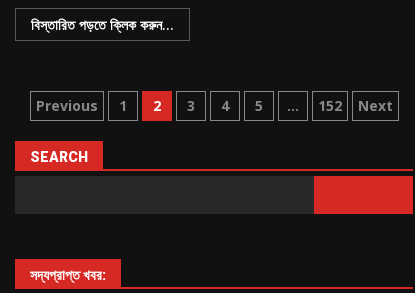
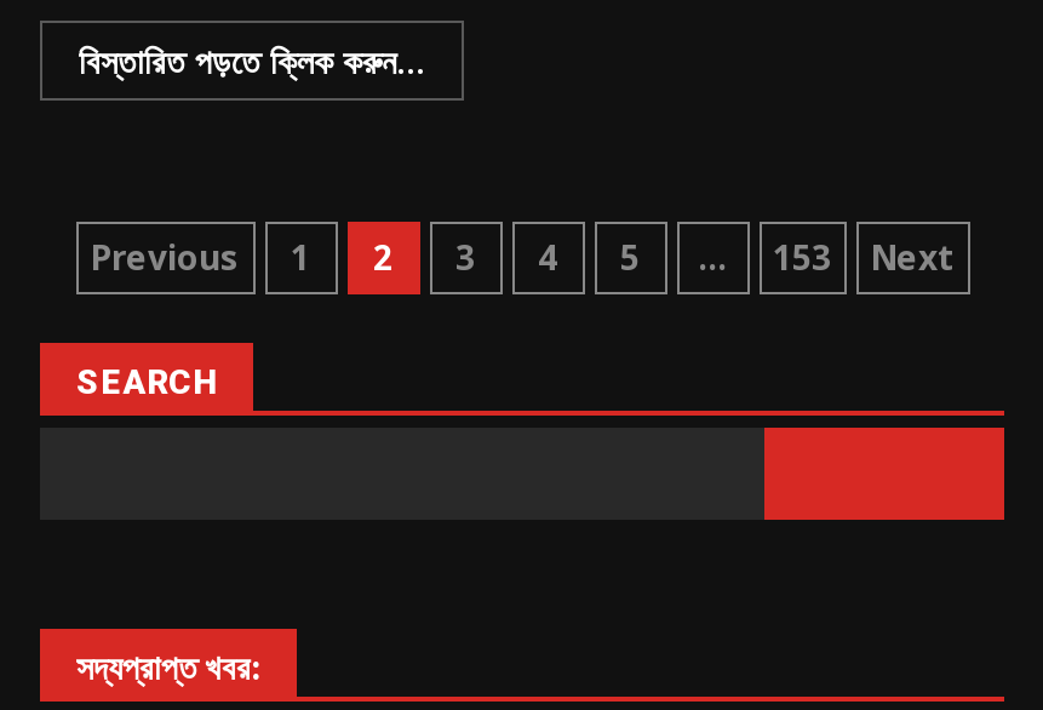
- 152
+ 153
